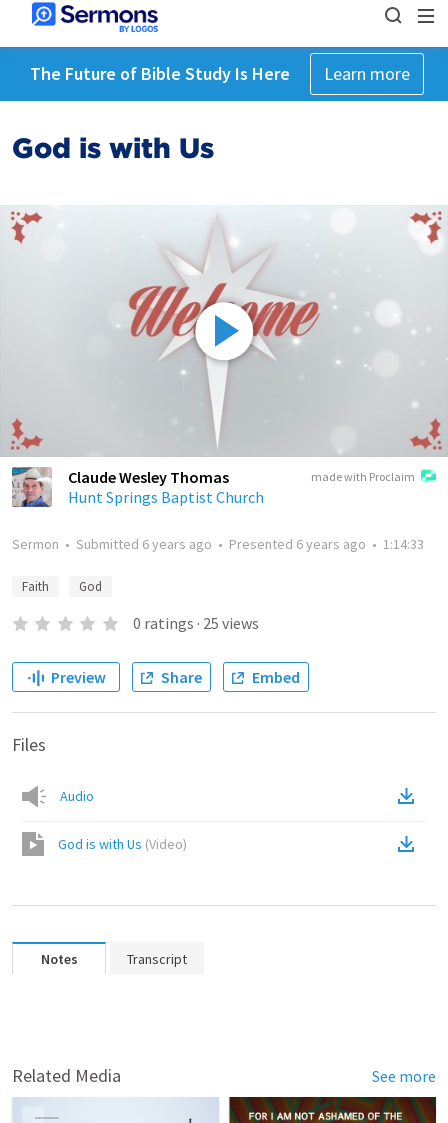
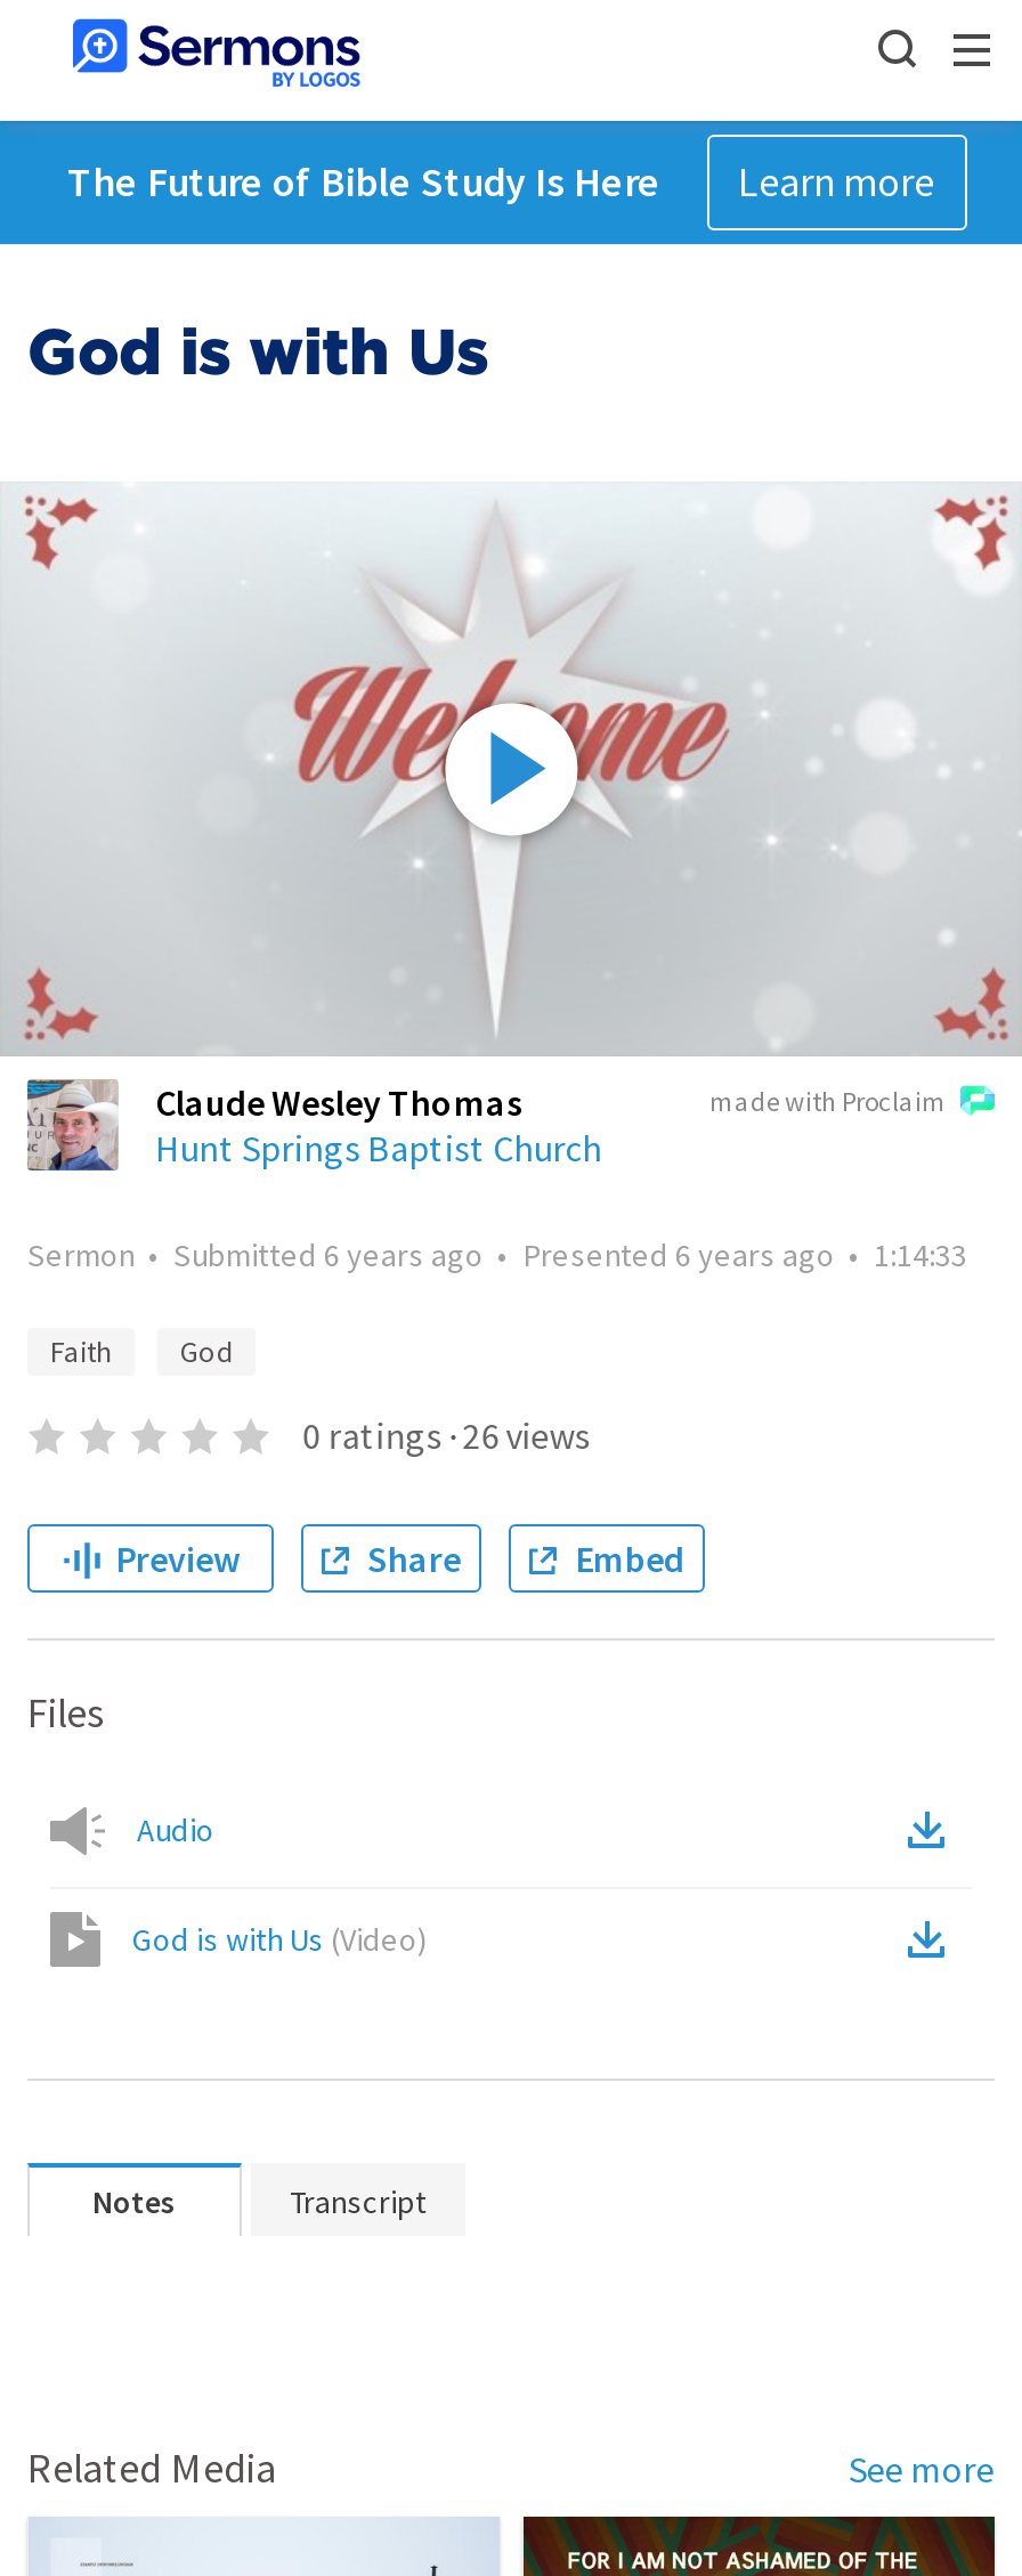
- 0 ratings · 25 views
+ 0 ratings · 26 views
